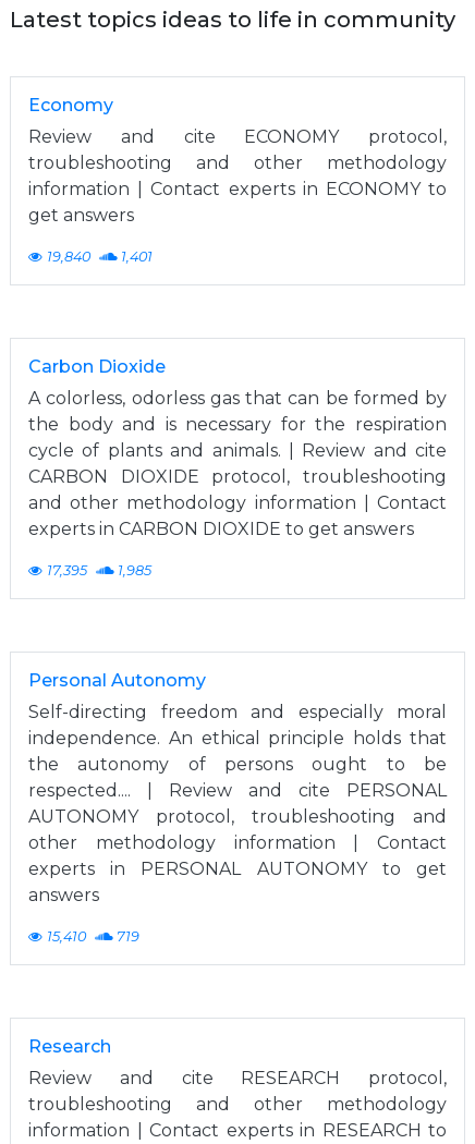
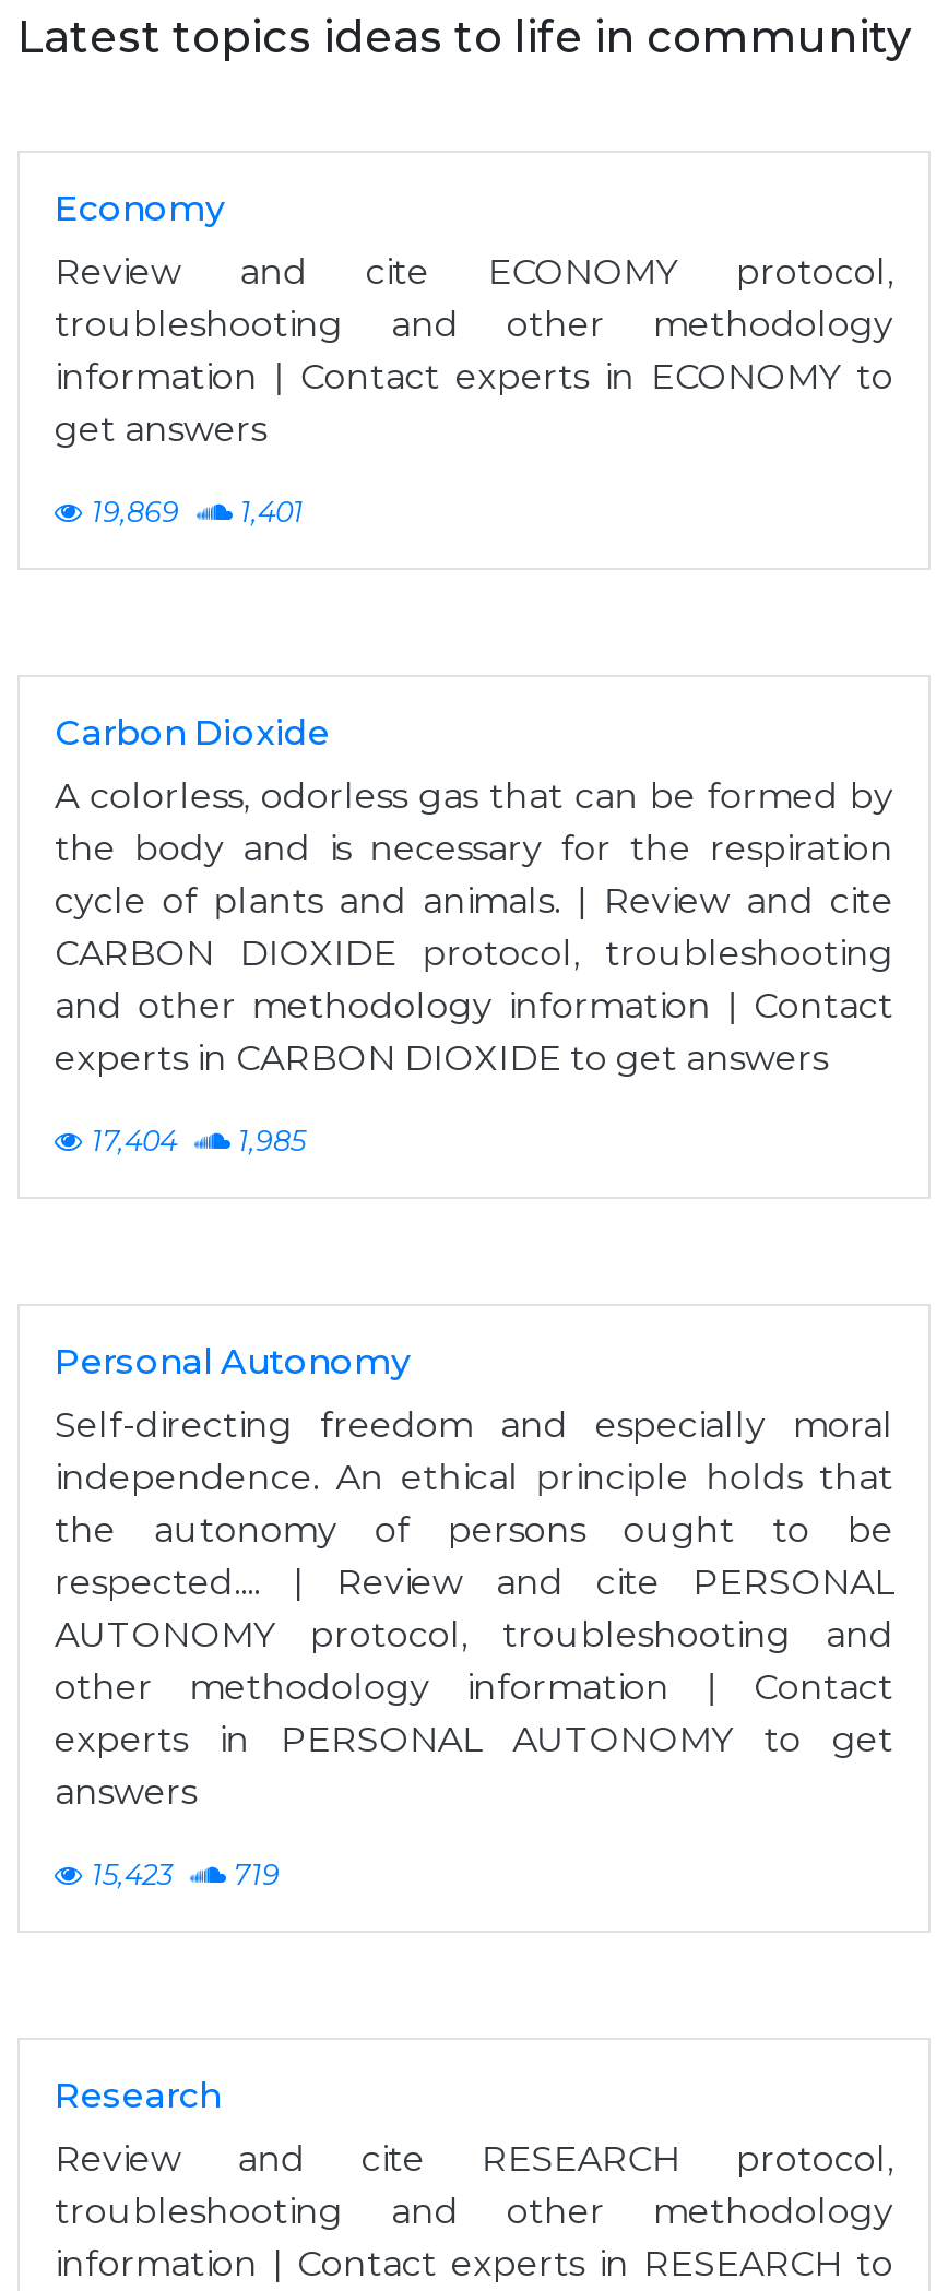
- 19,840 1,401
+ 19,869 1,401

- 17,395 1,985
+ 17,404 1,985

- 15,410 719
+ 15,423 719
